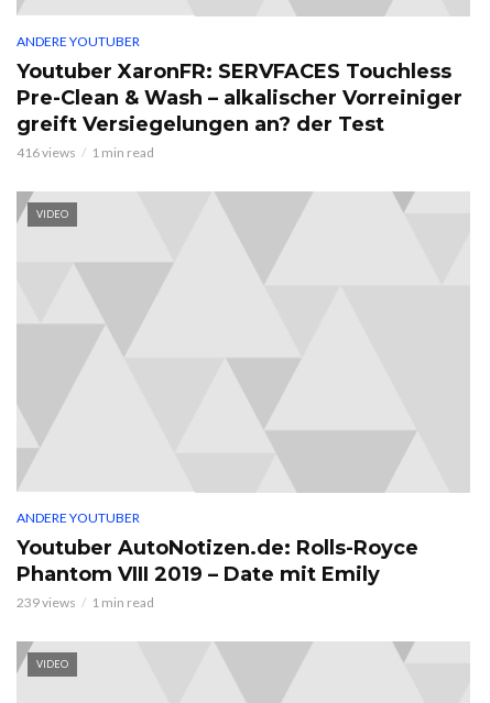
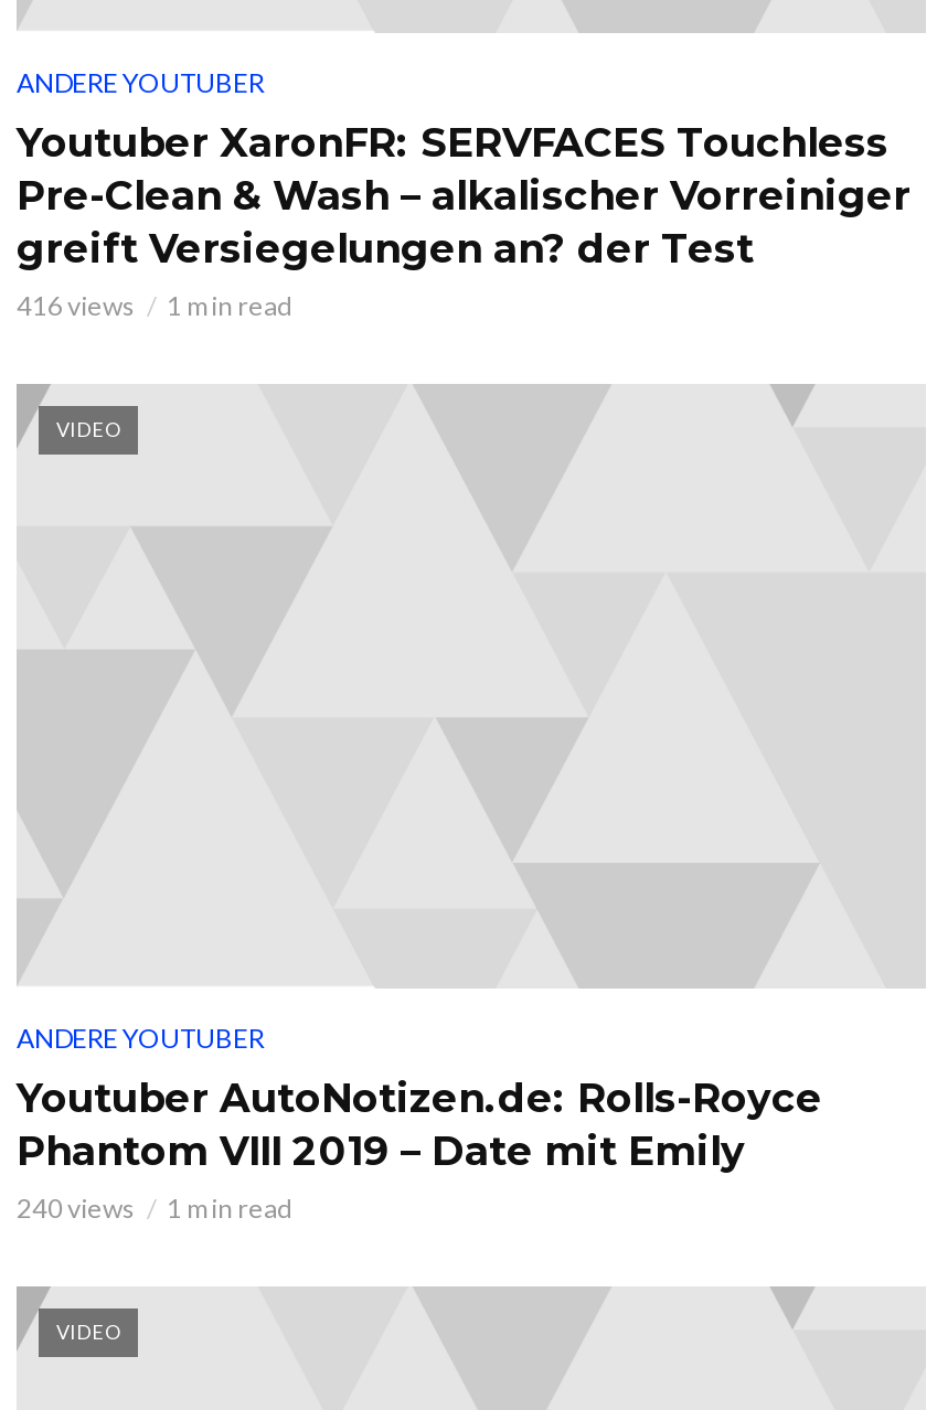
- 239 views 1 min read
+ 240 views 1 min read
